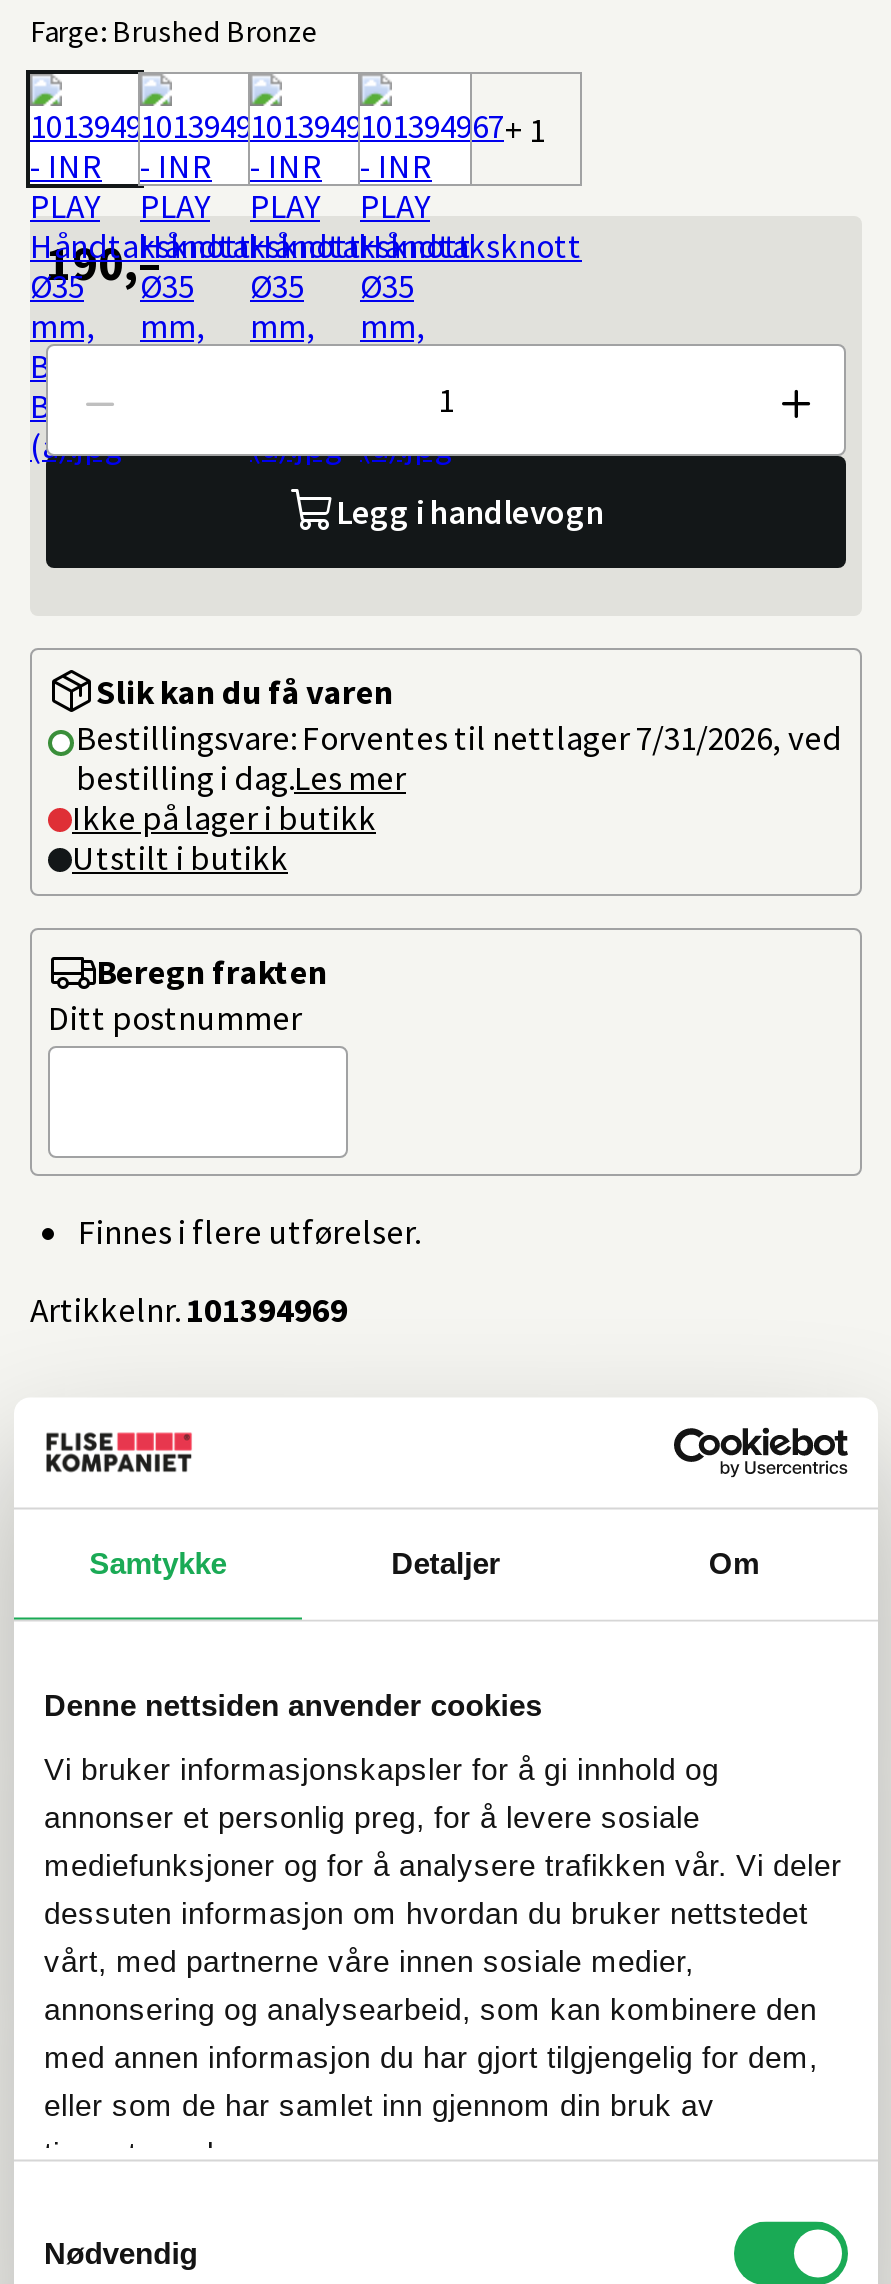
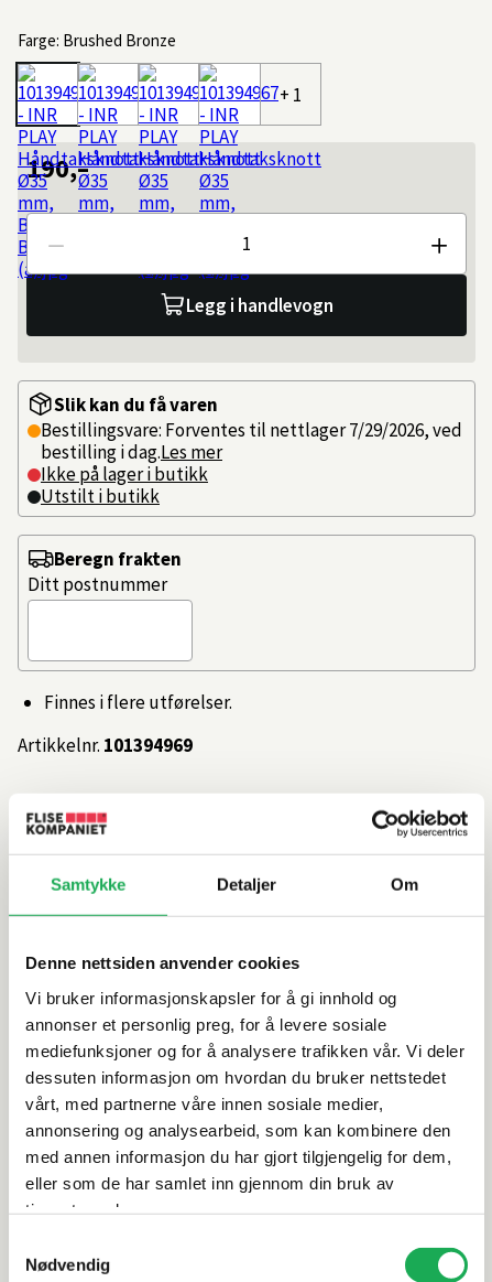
- Bestillingsvare: Forventes til nettlager 7/31/2026, ved
+ Bestillingsvare: Forventes til nettlager 7/29/2026, ved
